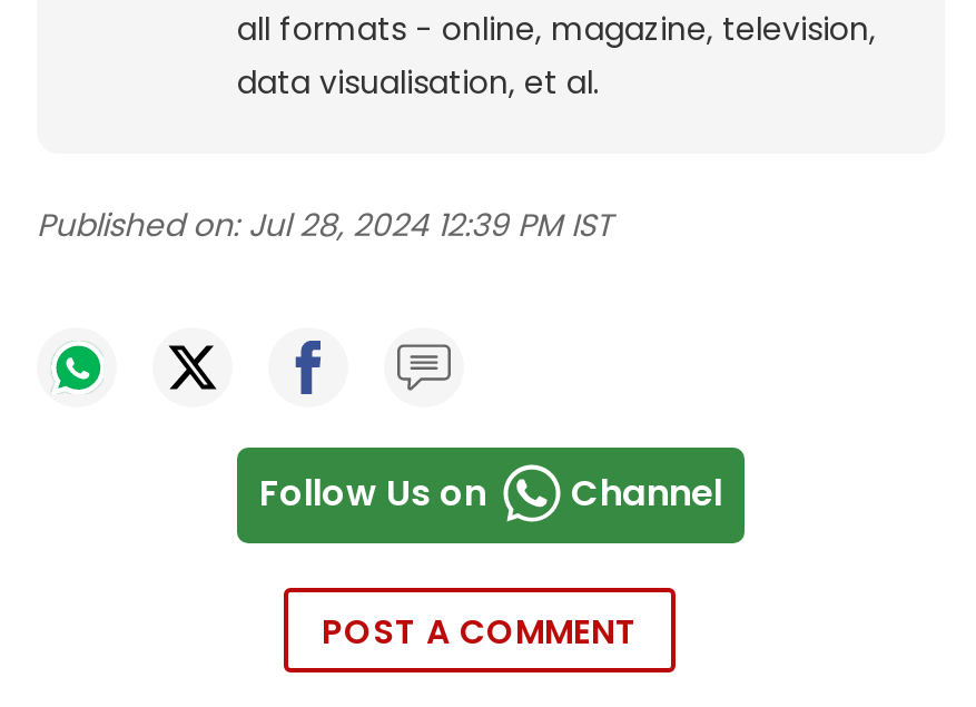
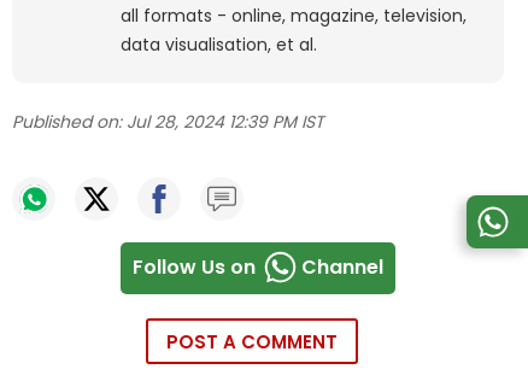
+ [image]
